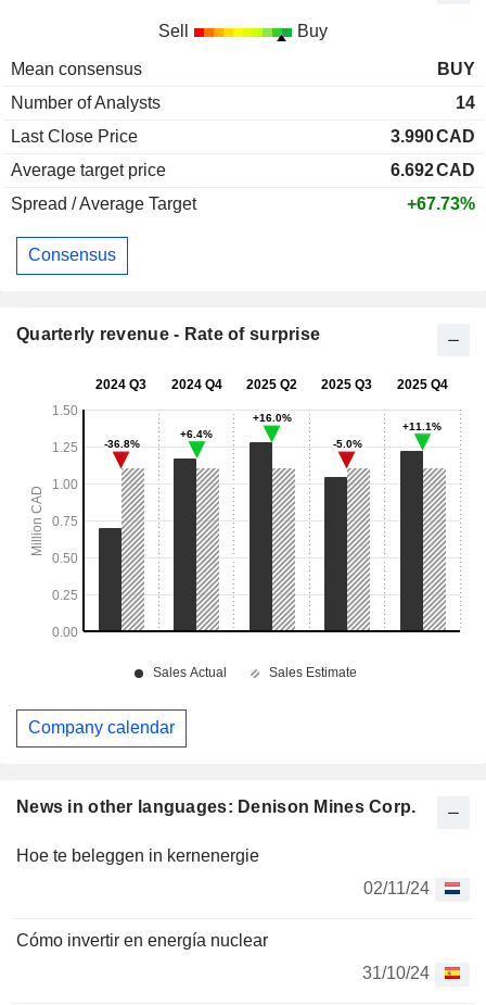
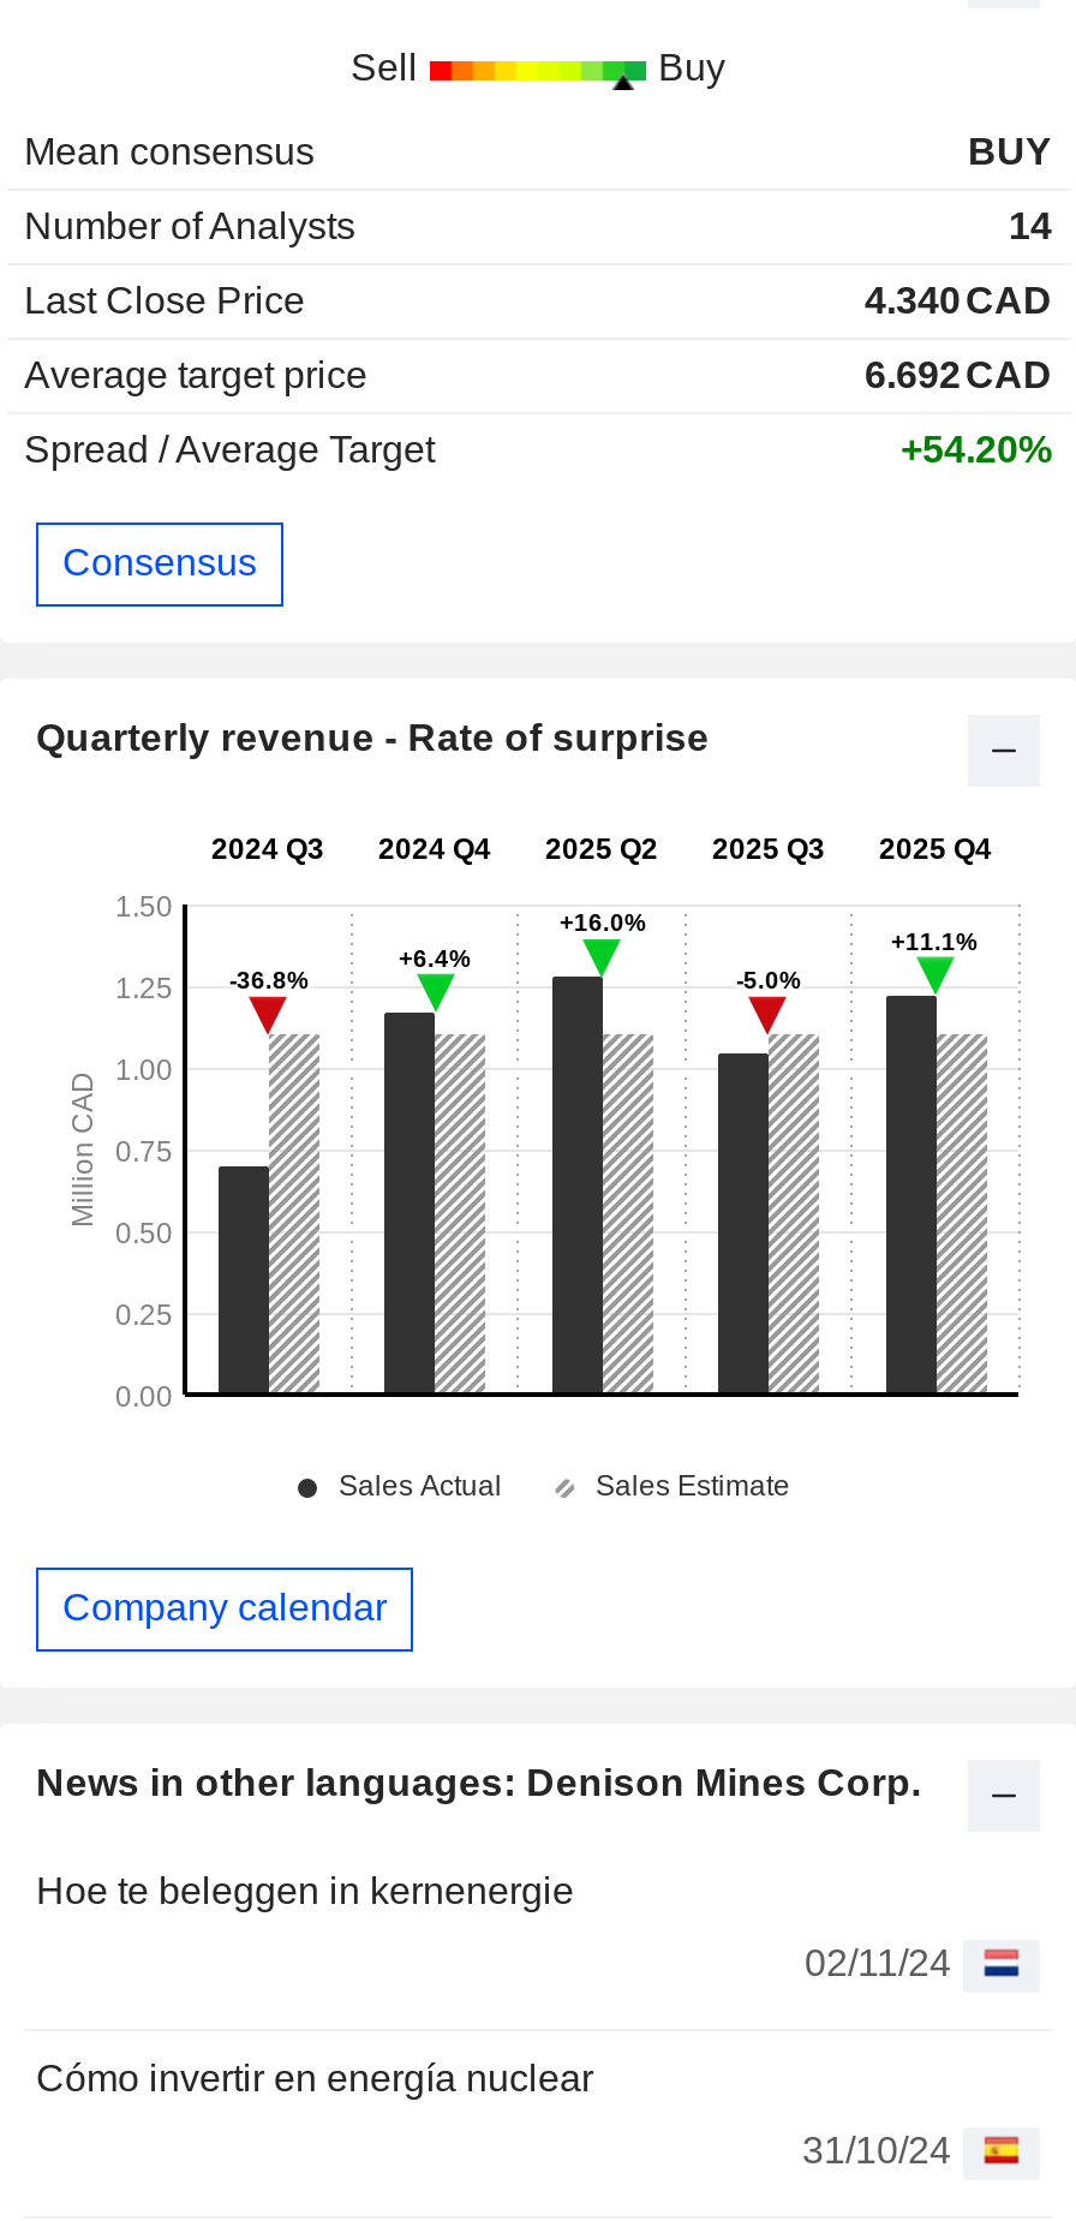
- 3.990 CAD
+ 4.340 CAD

- +67.73%
+ +54.20%
